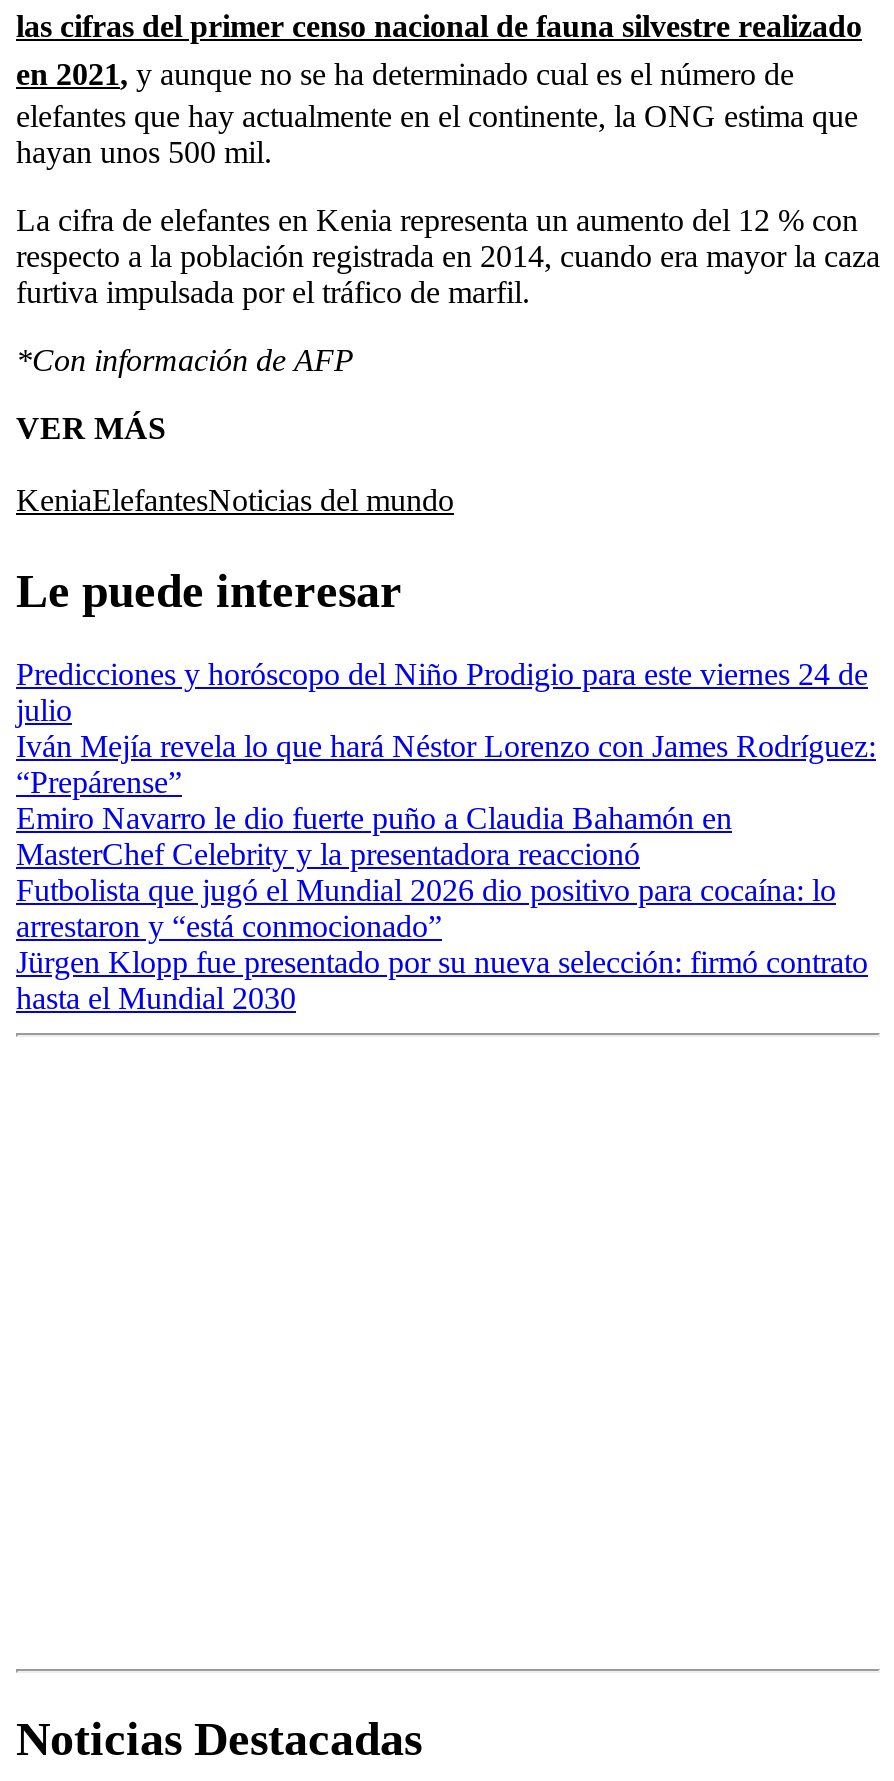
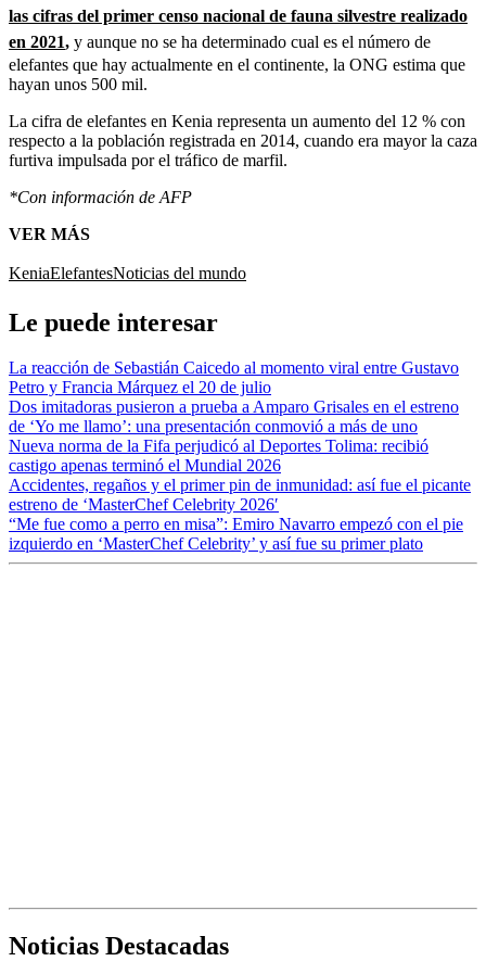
- Predicciones y horóscopo del Niño Prodigio para este viernes 24 de
- julio
- Iván Mejía revela lo que hará Néstor Lorenzo con James Rodríguez:
- “Prepárense”
- Emiro Navarro le dio fuerte puño a Claudia Bahamón en
- MasterChef Celebrity y la presentadora reaccionó
- Futbolista que jugó el Mundial 2026 dio positivo para cocaína: lo
- arrestaron y “está conmocionado”
- Jürgen Klopp fue presentado por su nueva selección: firmó contrato
- hasta el Mundial 2030
+ La reacción de Sebastián Caicedo al momento viral entre Gustavo
+ Petro y Francia Márquez el 20 de julio
+ Dos imitadoras pusieron a prueba a Amparo Grisales en el estreno
+ de ‘Yo me llamo’: una presentación conmovió a más de uno
+ Nueva norma de la Fifa perjudicó al Deportes Tolima: recibió
+ castigo apenas terminó el Mundial 2026
+ Accidentes, regaños y el primer pin de inmunidad: así fue el picante
+ estreno de ‘MasterChef Celebrity 2026′
+ “Me fue como a perro en misa”: Emiro Navarro empezó con el pie
+ izquierdo en ‘MasterChef Celebrity’ y así fue su primer plato
